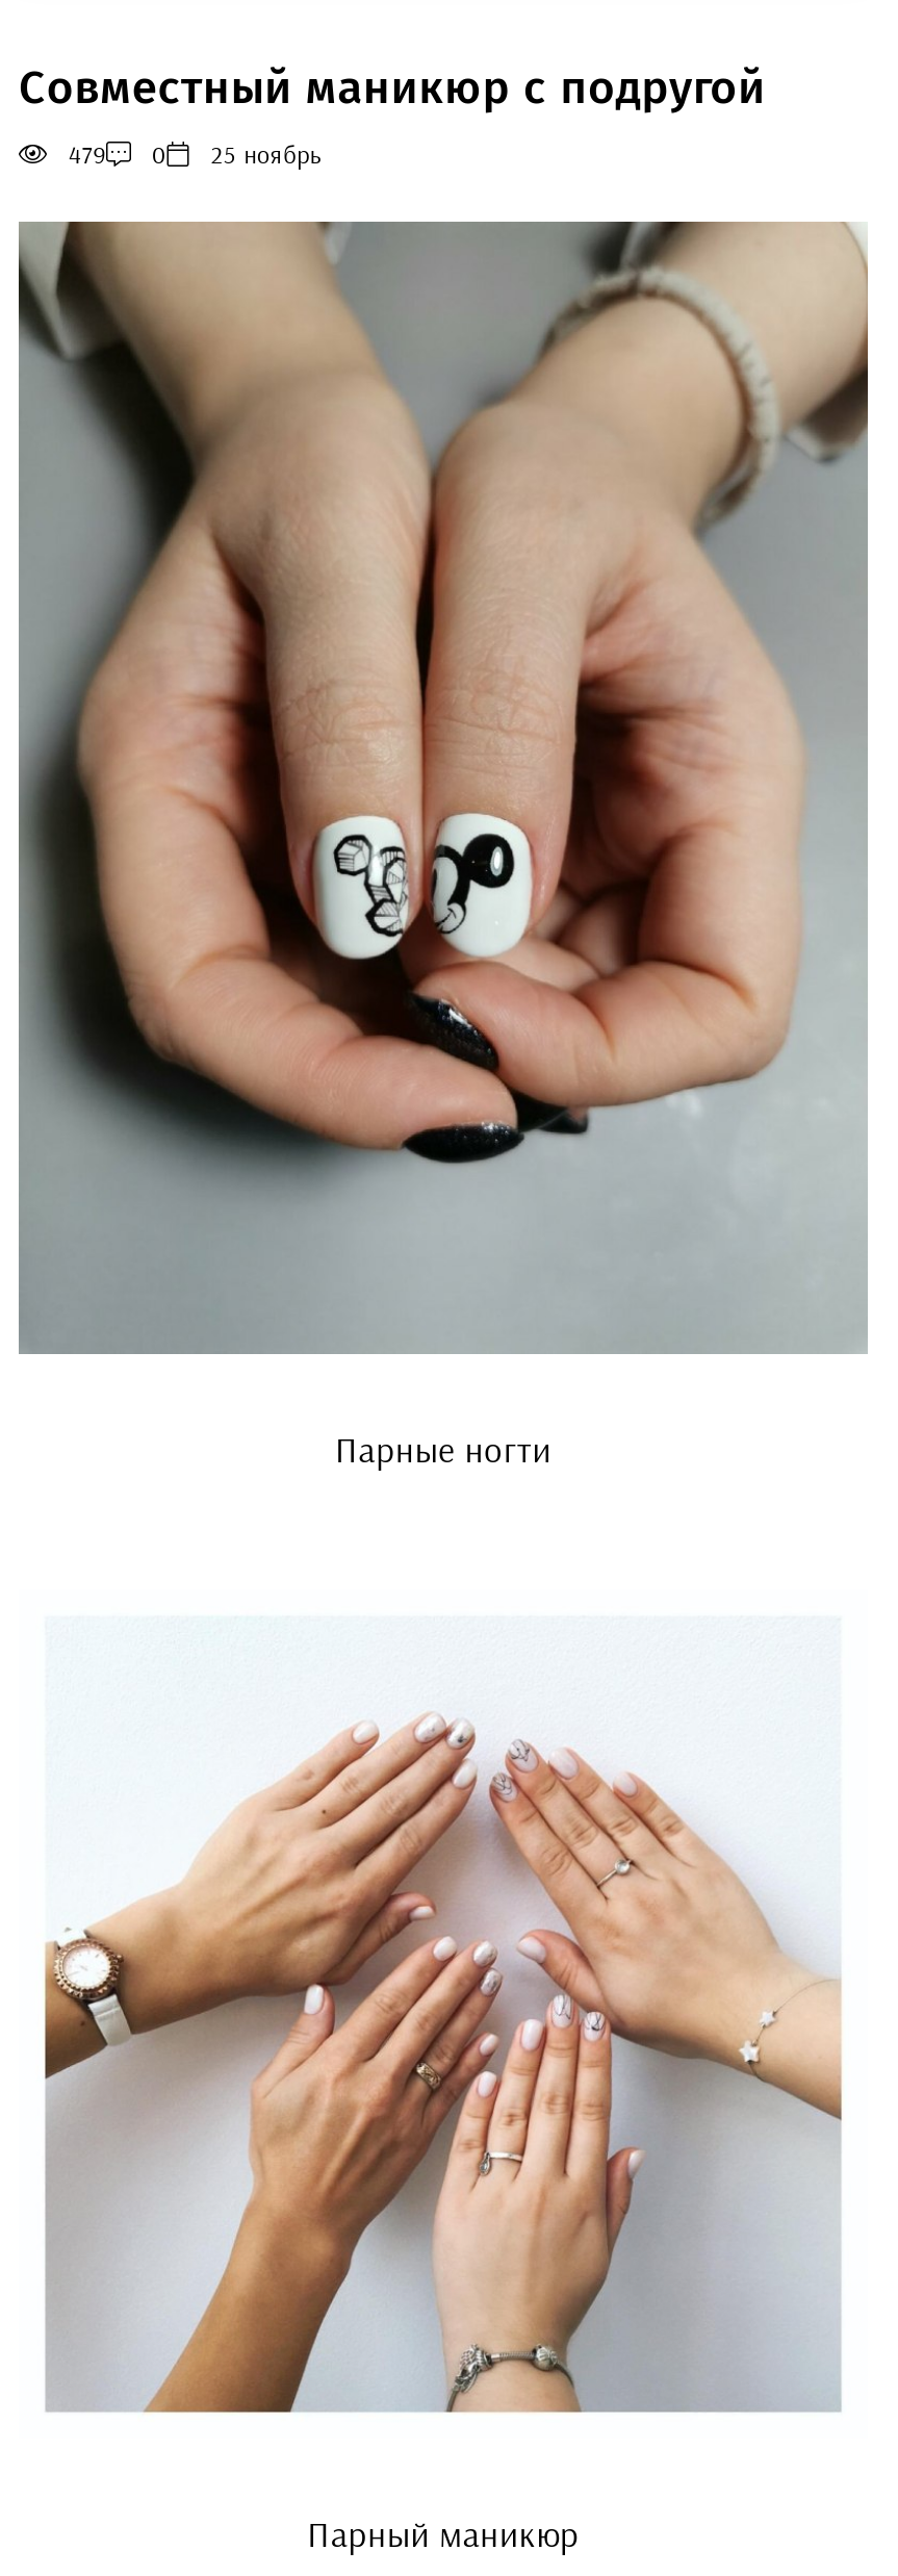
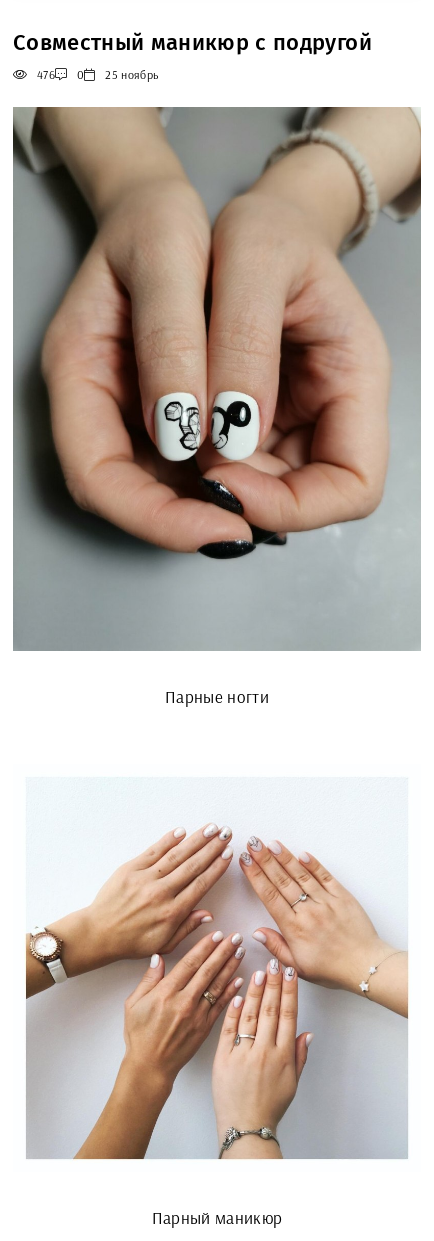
- 479 0 25 ноябрь
+ 476 0 25 ноябрь
